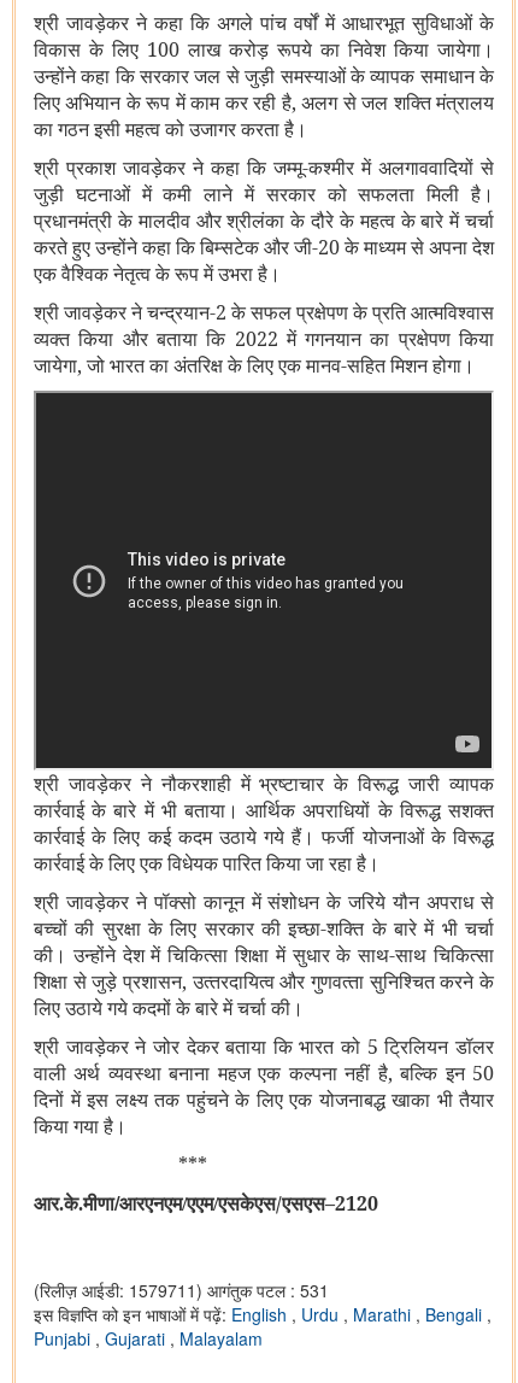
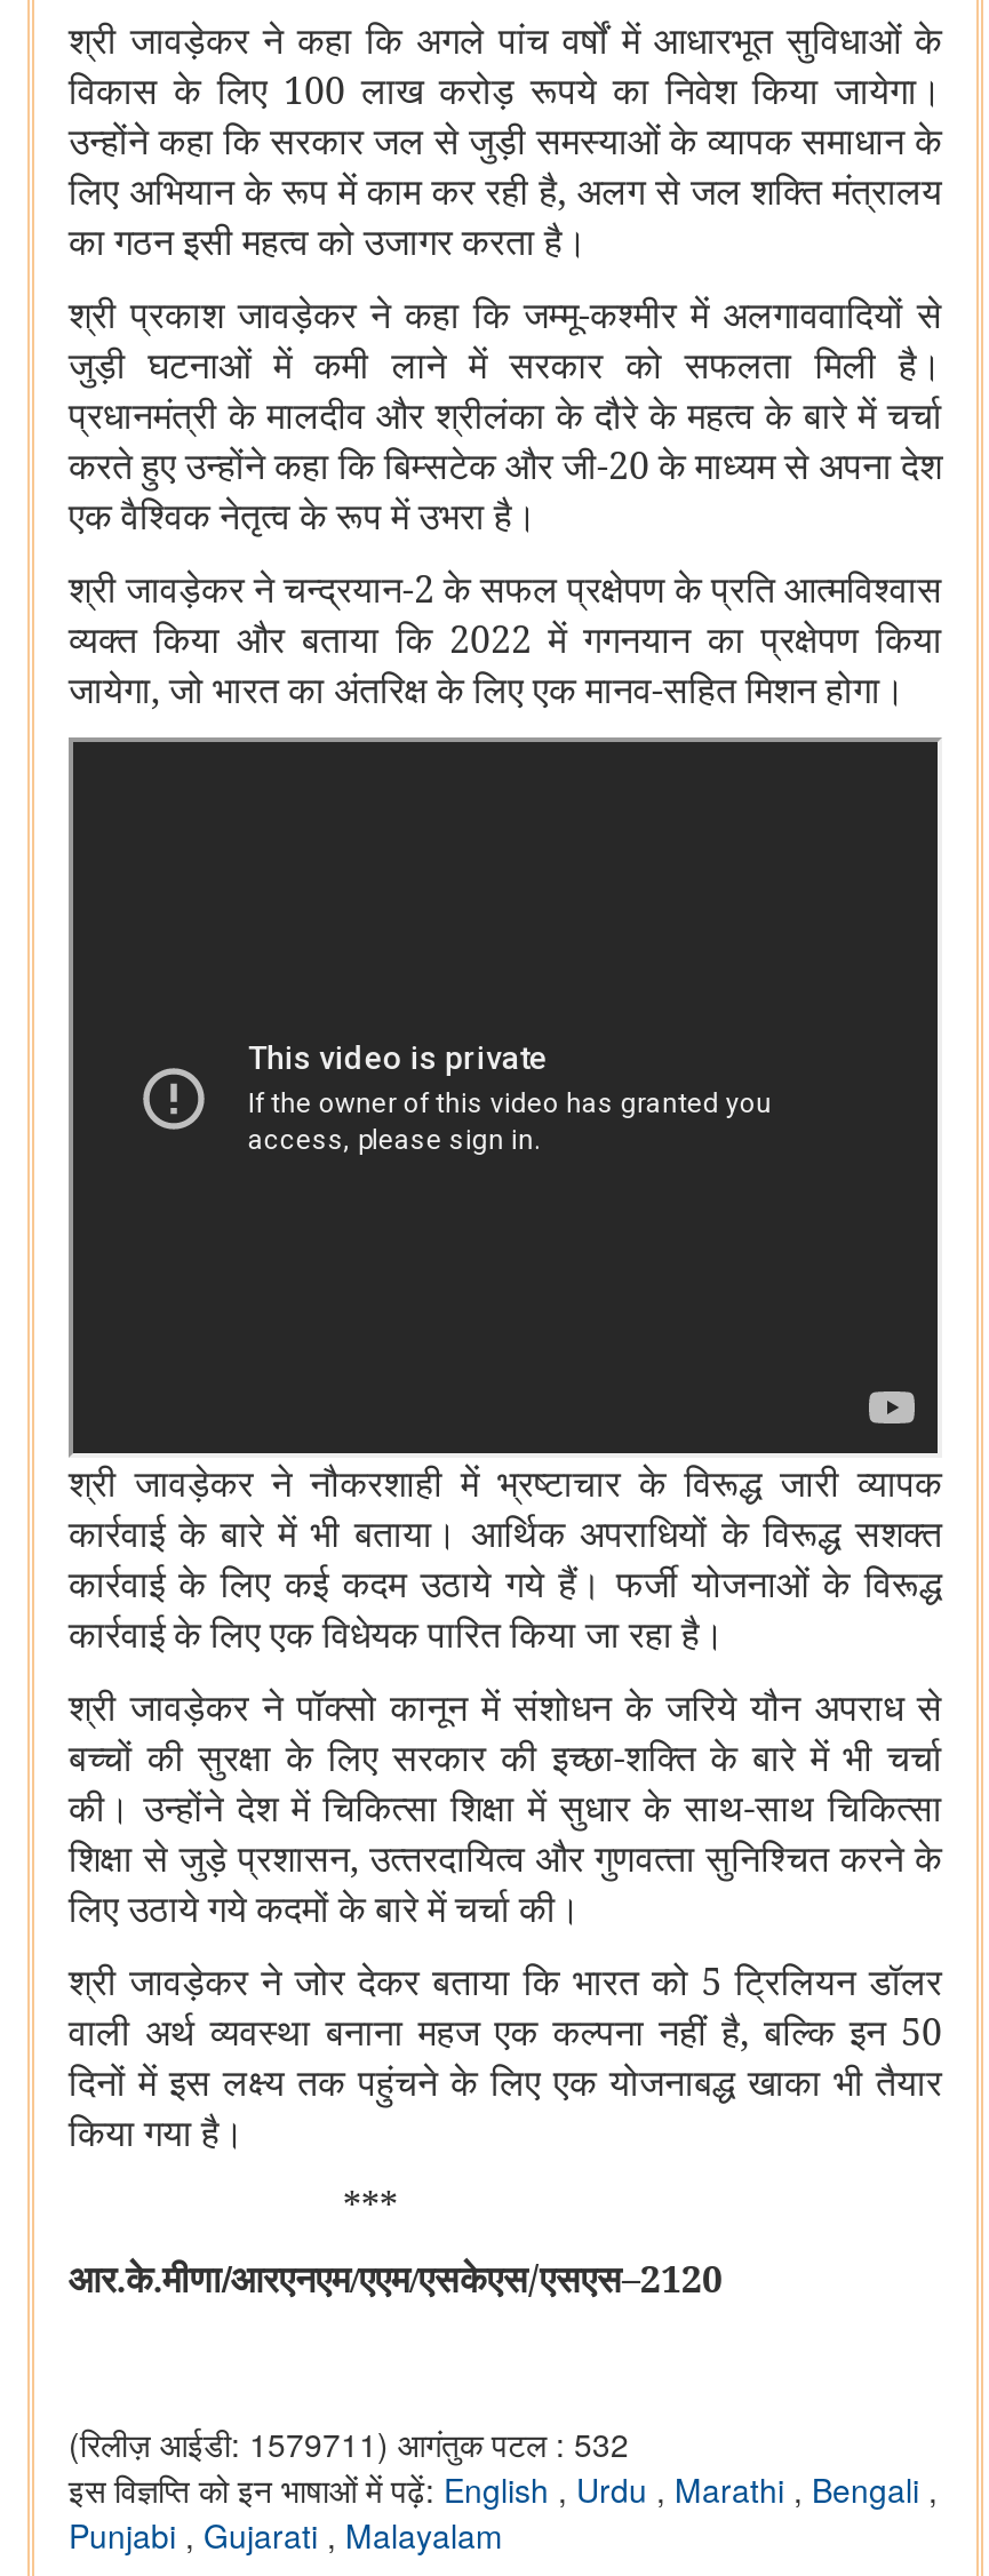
- (रिलीज़ आईडी: 1579711) आगंतुक पटल : 531
+ (रिलीज़ आईडी: 1579711) आगंतुक पटल : 532
